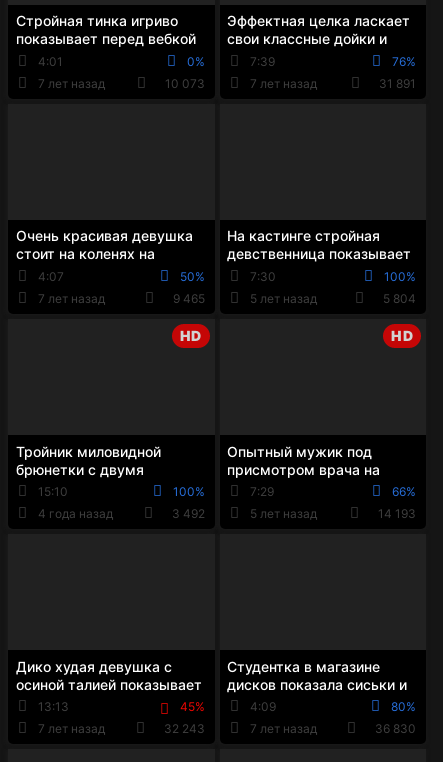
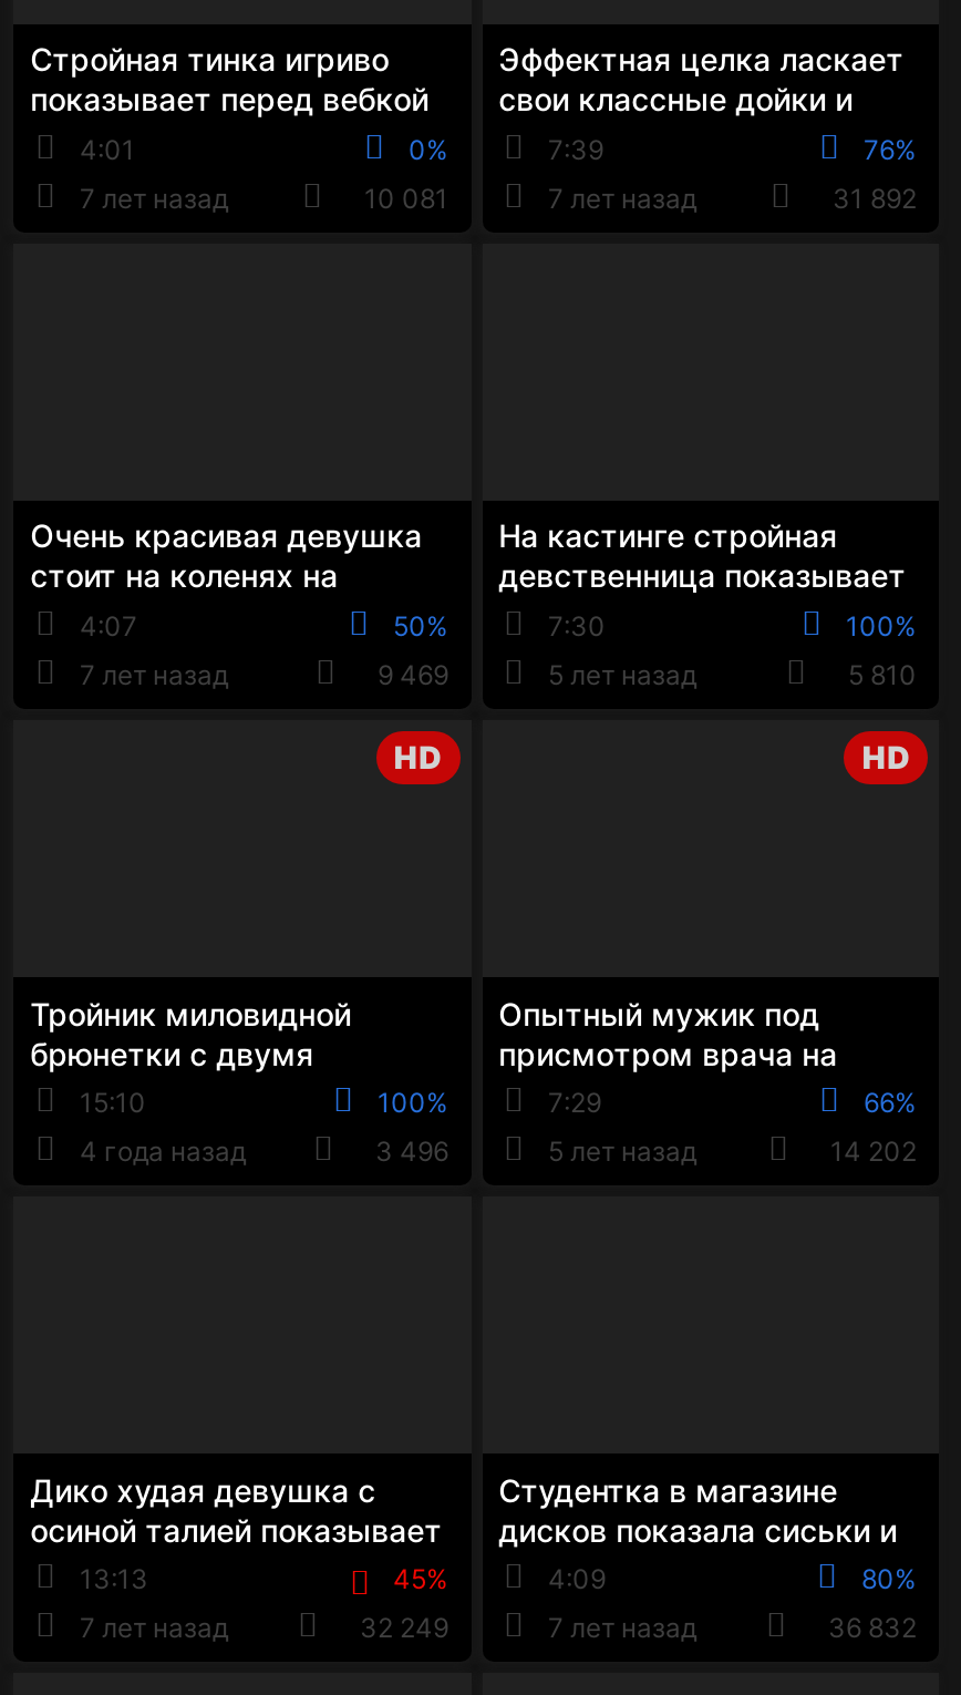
- 10 073
+ 10 081

- 31 891
+ 31 892

- 9 465
+ 9 469

- 5 804
+ 5 810

- 3 492
+ 3 496

- 14 193
+ 14 202

- 32 243
+ 32 249

- 36 830
+ 36 832
